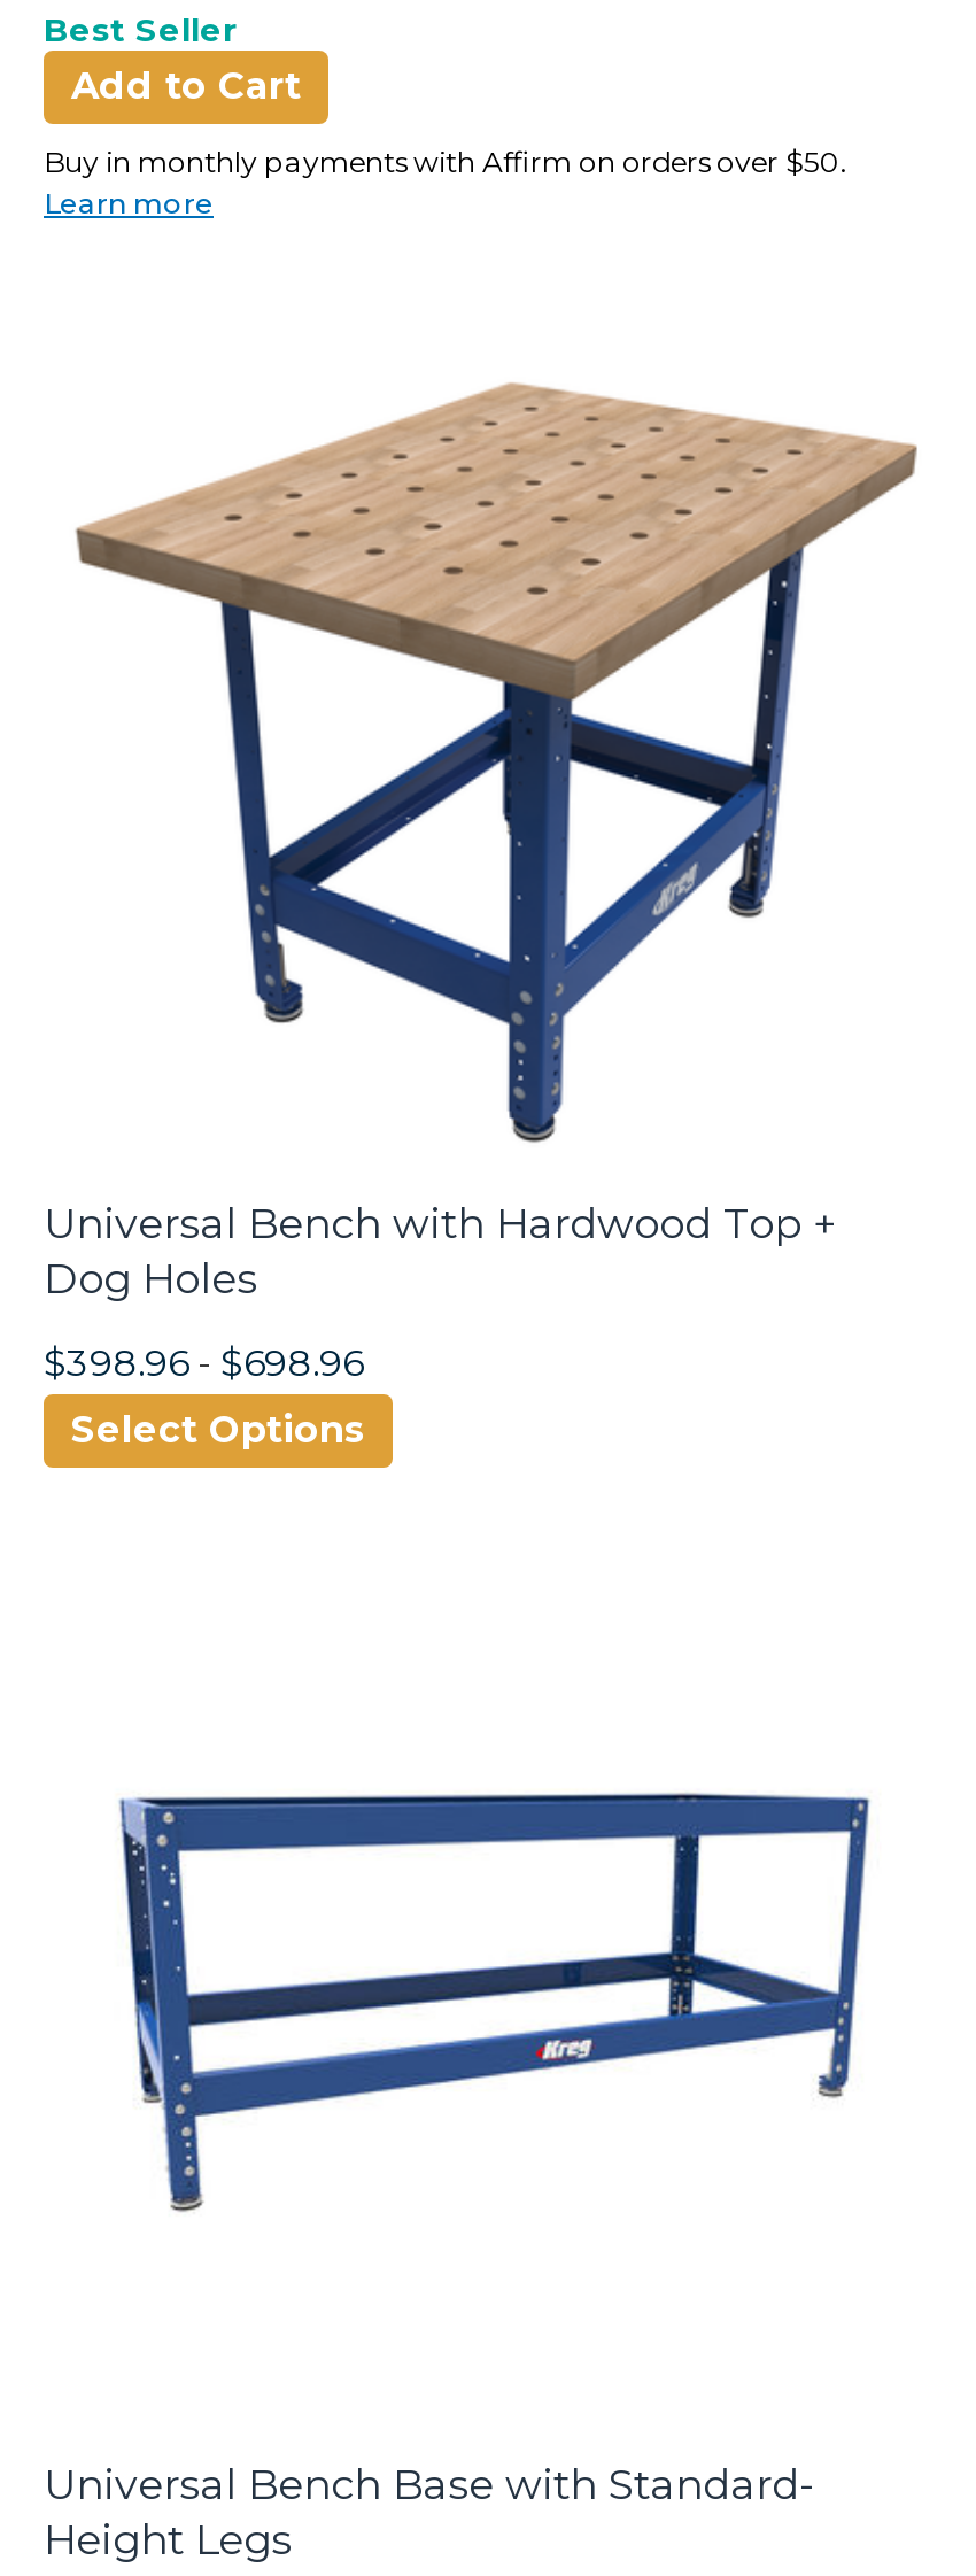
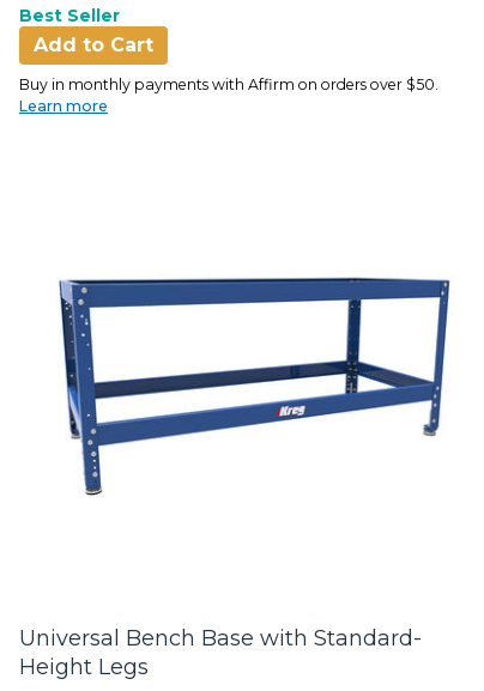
- [image]
- Universal Bench with Hardwood Top +
- Dog Holes
- $398.96 - $698.96
- Select Options
